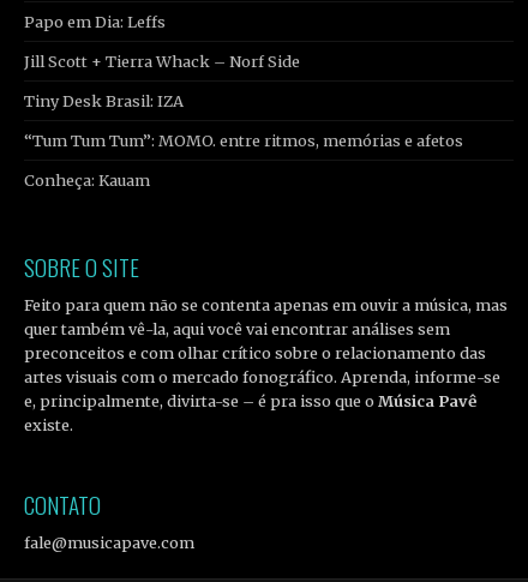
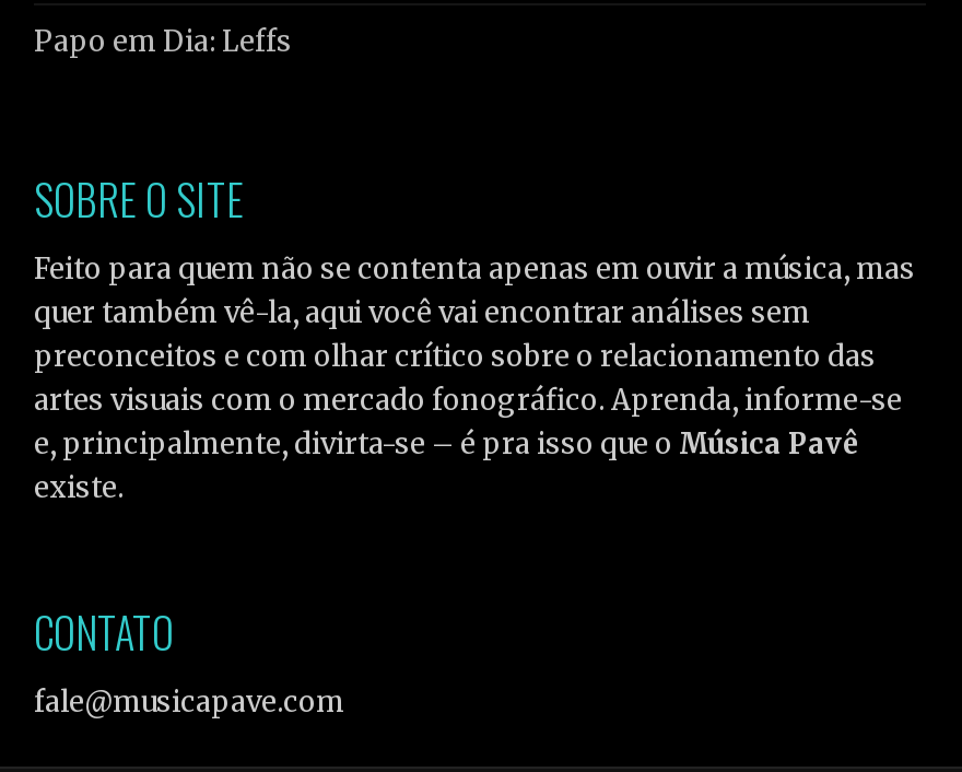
- Jill Scott + Tierra Whack – Norf Side
- Tiny Desk Brasil: IZA
- “Tum Tum Tum”: MOMO. entre ritmos, memórias e afetos
- Conheça: Kauam
